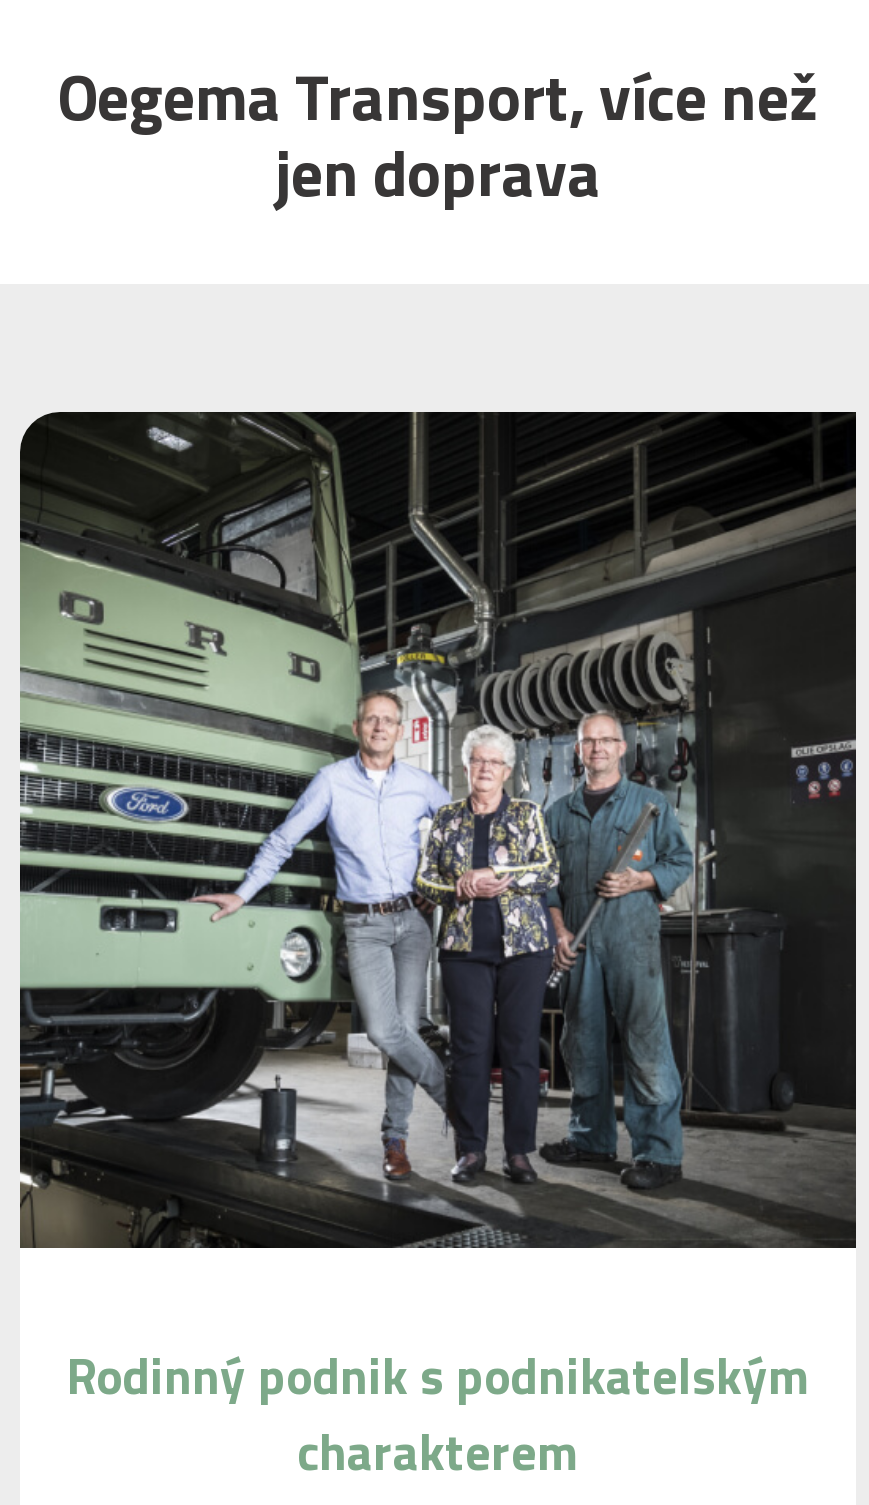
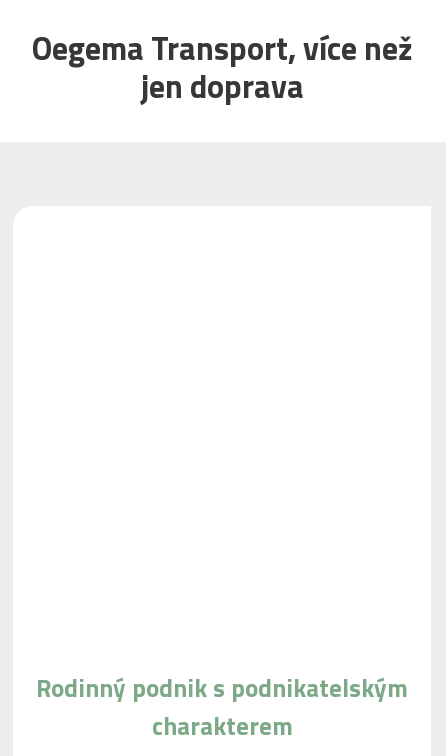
- [image]
